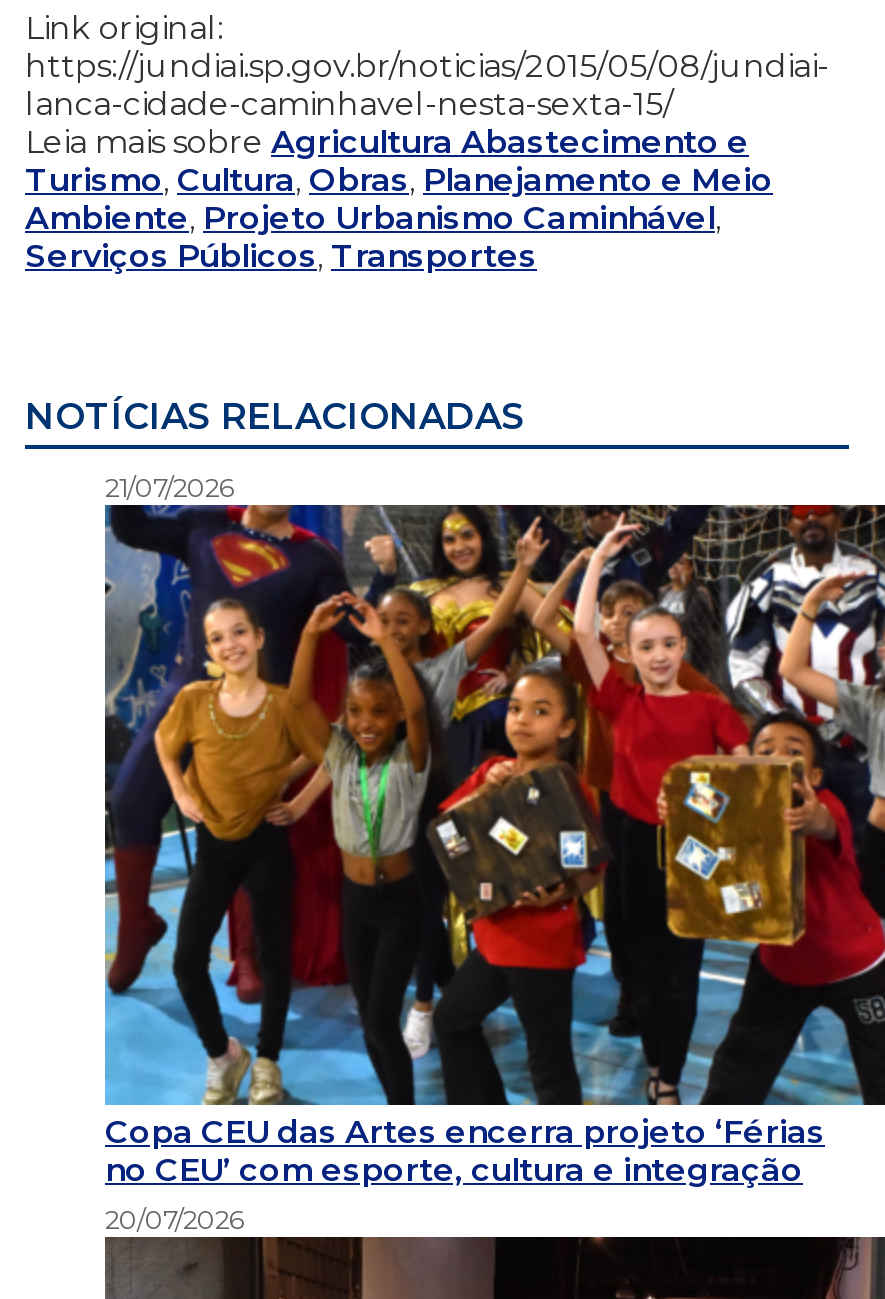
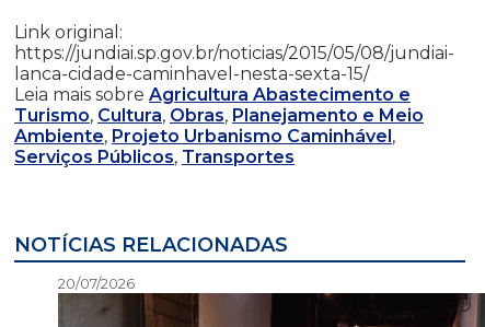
- [image]
- 21/07/2026

- Copa CEU das Artes encerra projeto ‘Férias
- no CEU’ com esporte, cultura e integração
